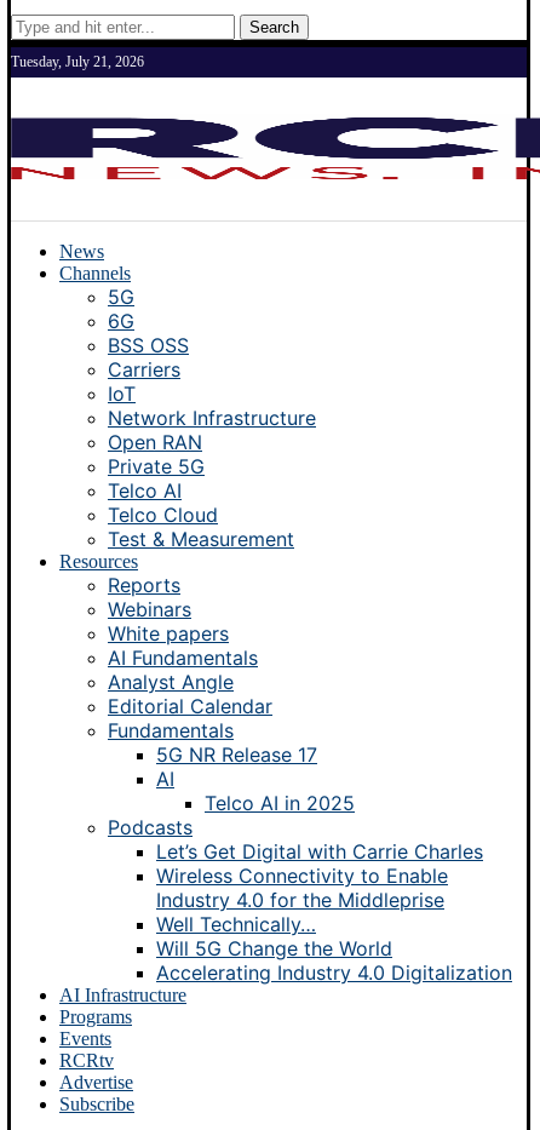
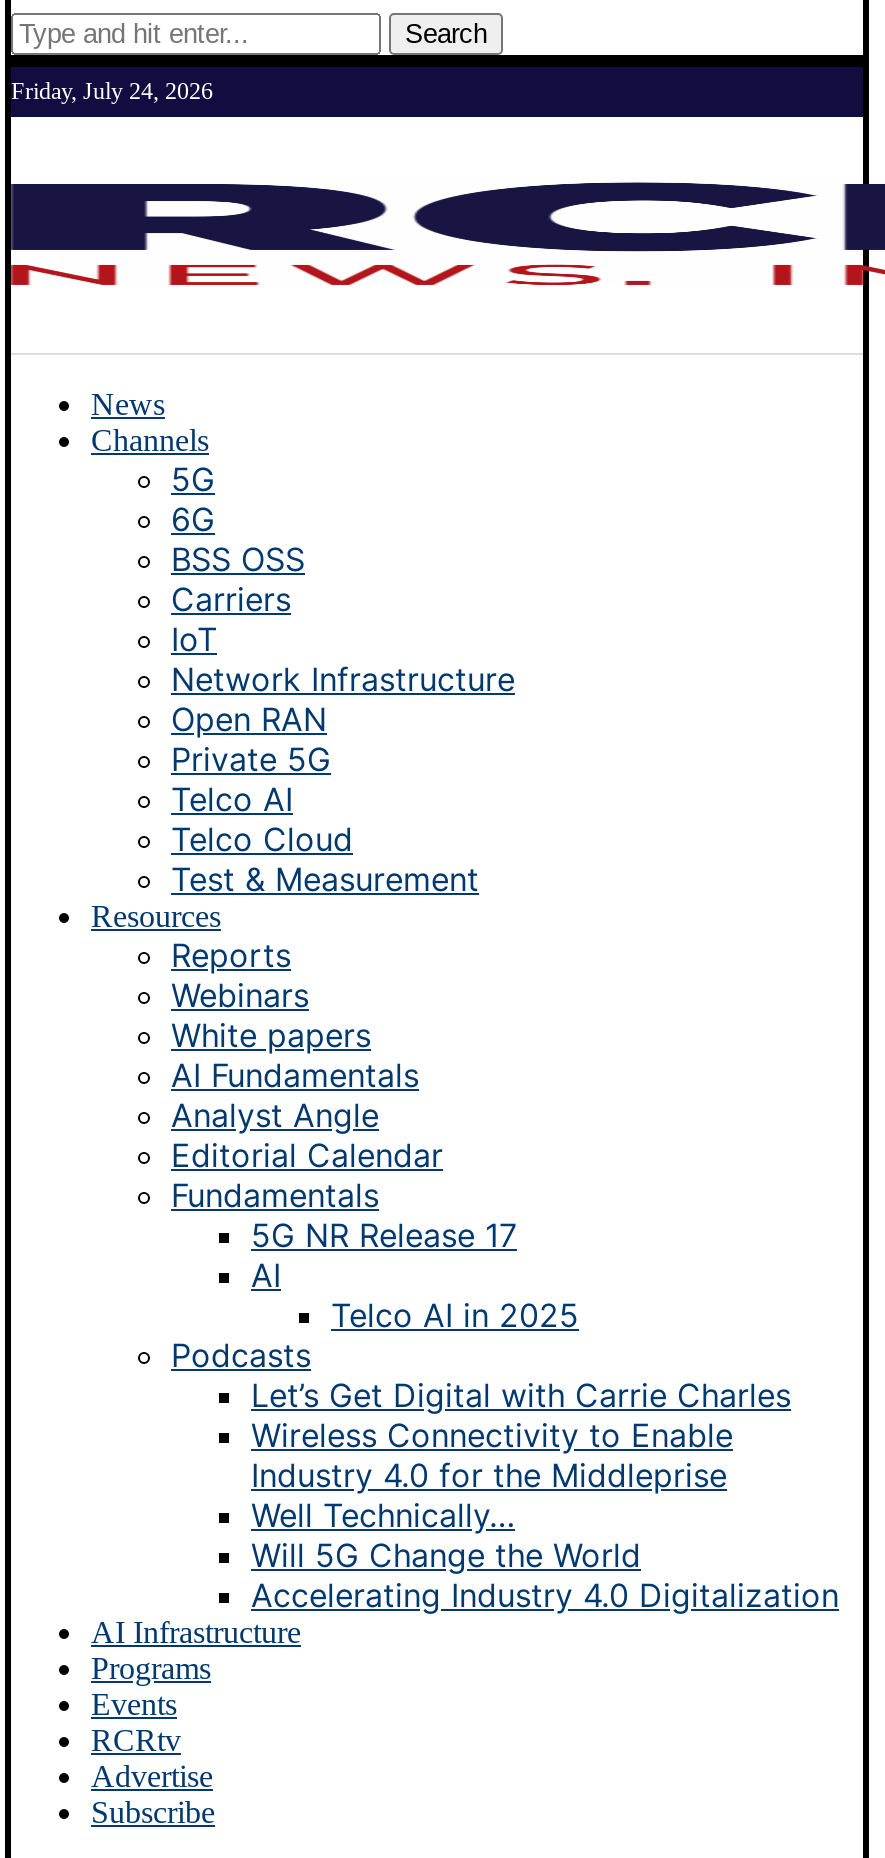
- Tuesday, July 21, 2026
+ Friday, July 24, 2026
